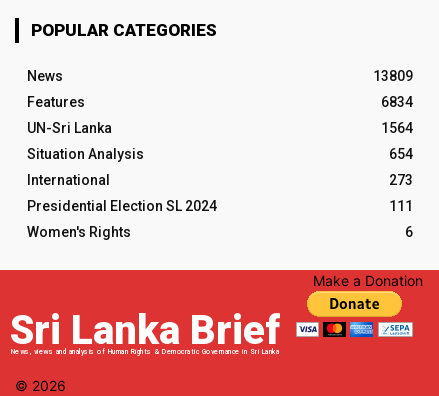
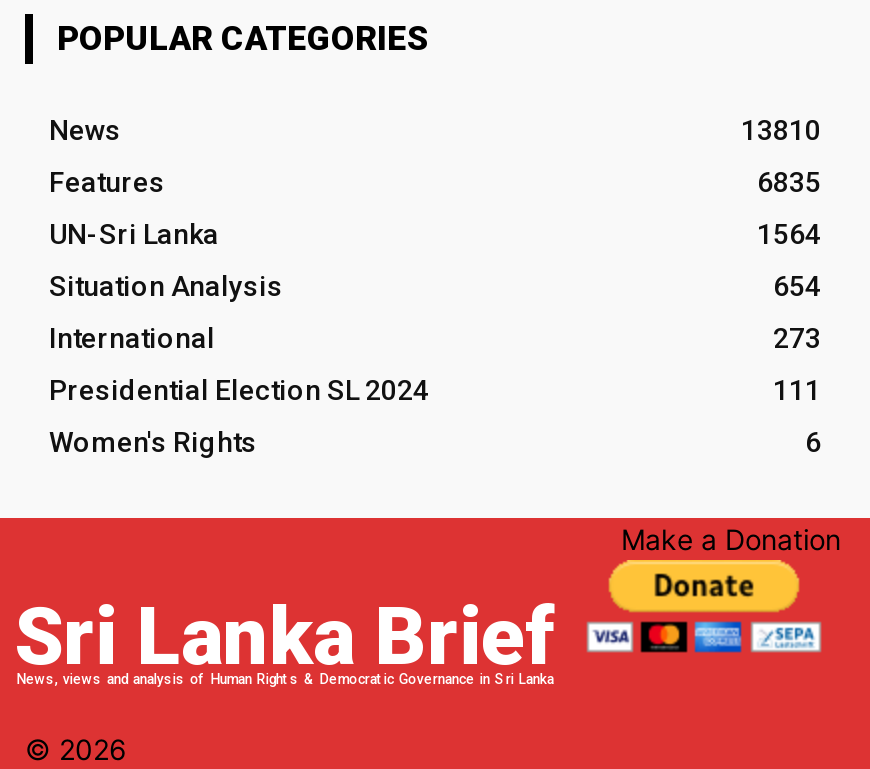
- 13809
+ 13810

- 6834
+ 6835
